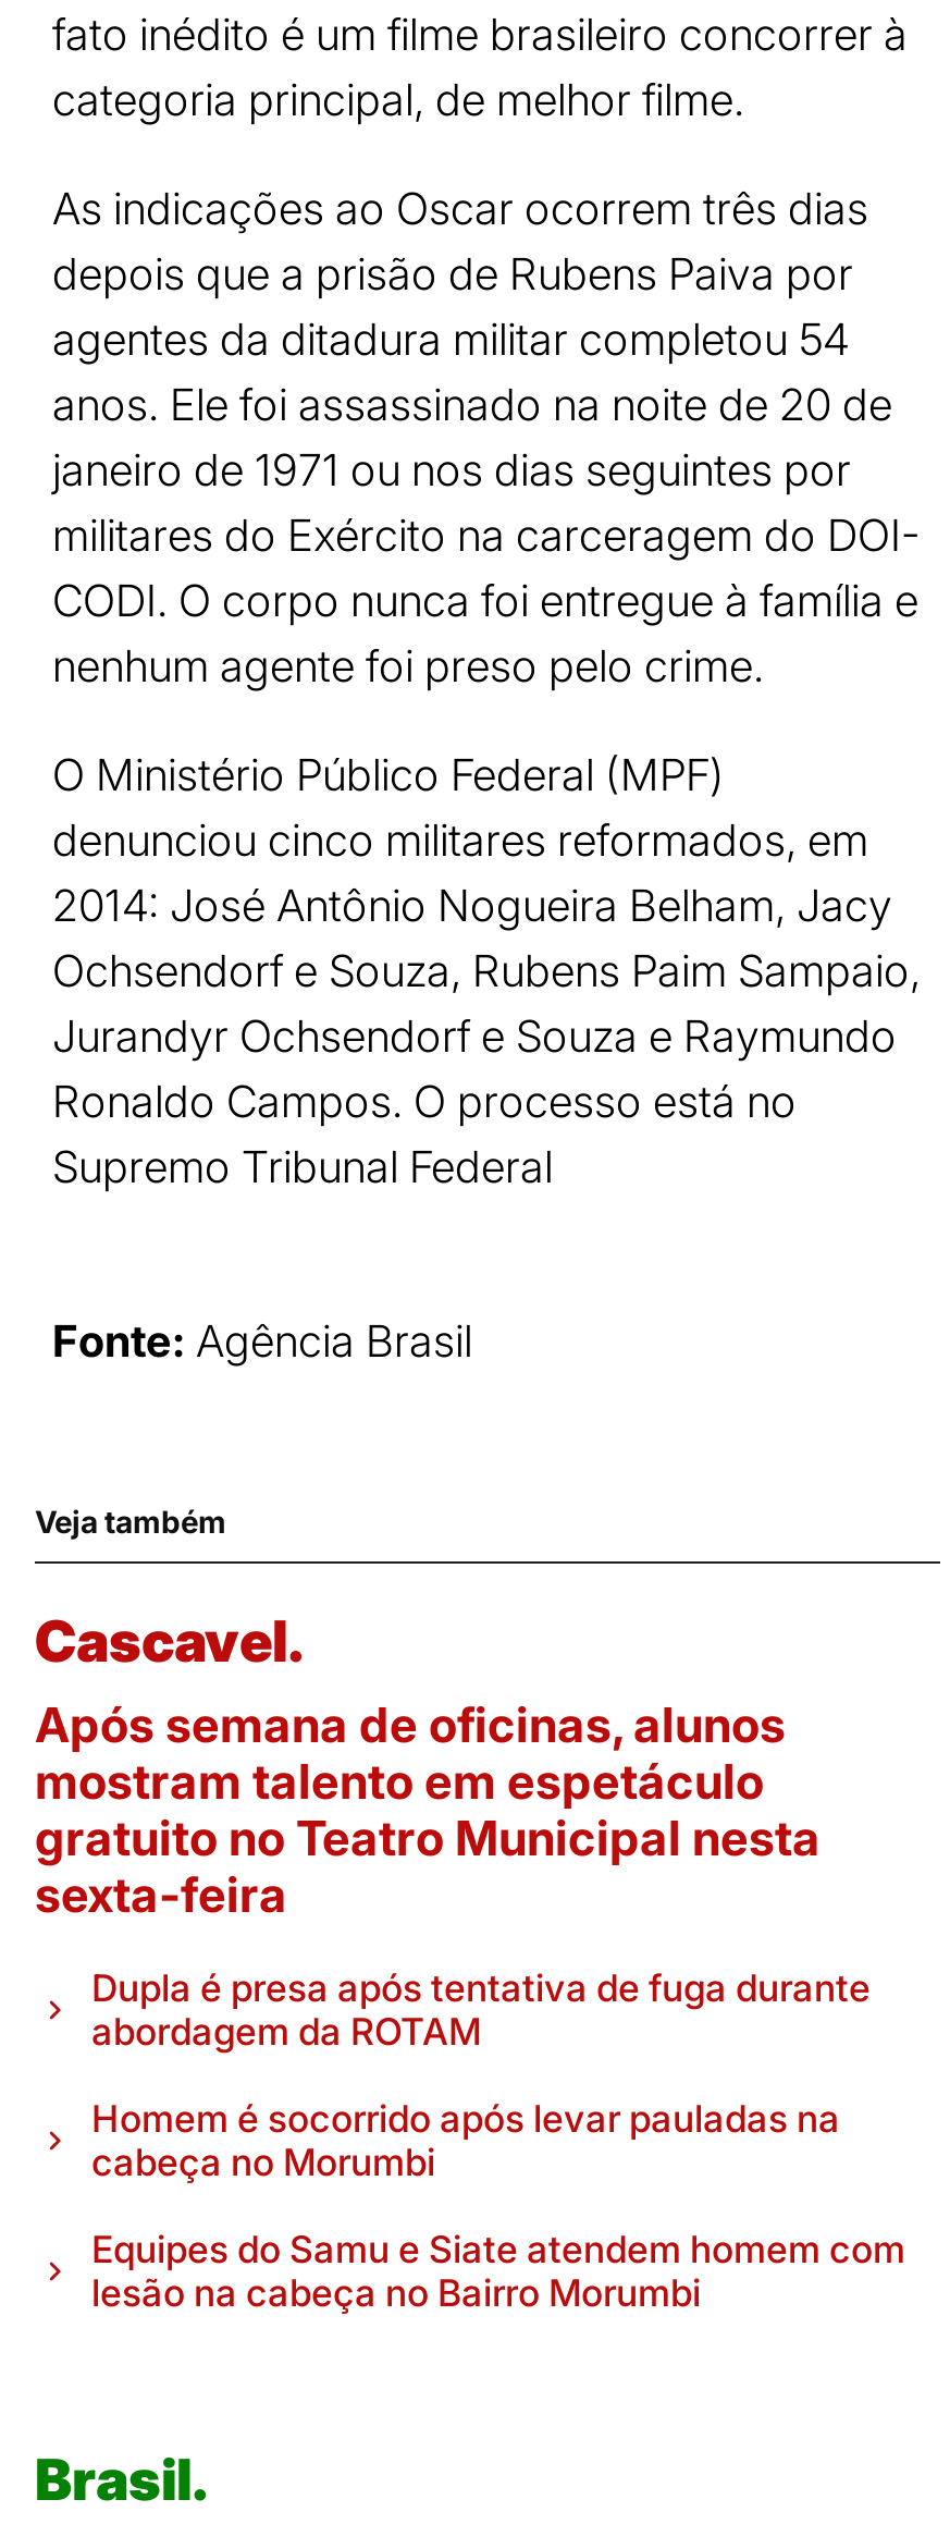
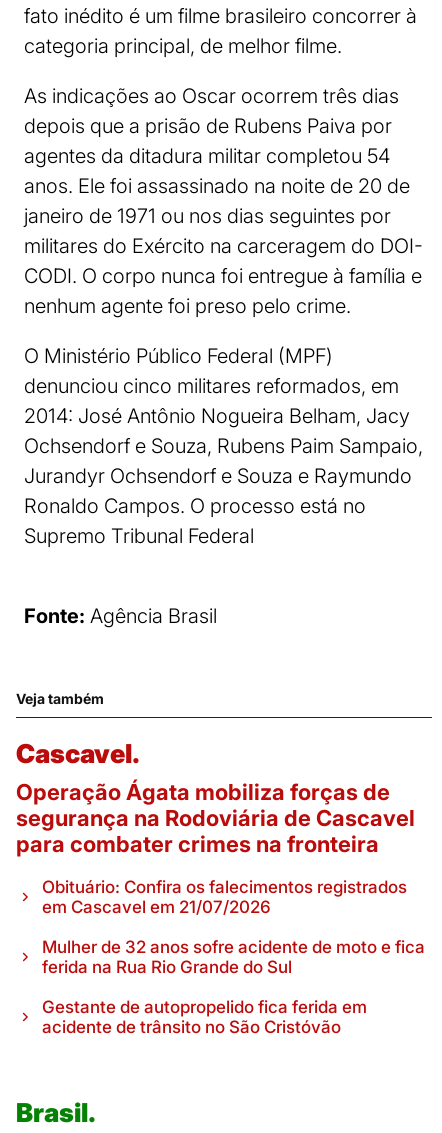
- Após semana de oficinas, alunos
- mostram talento em espetáculo
- gratuito no Teatro Municipal nesta
- sexta-feira
+ Operação Ágata mobiliza forças de
+ segurança na Rodoviária de Cascavel
+ para combater crimes na fronteira

- Dupla é presa após tentativa de fuga durante
- abordagem da ROTAM
+ Obituário: Confira os falecimentos registrados
+ em Cascavel em 21/07/2026

- Homem é socorrido após levar pauladas na
- cabeça no Morumbi
+ Mulher de 32 anos sofre acidente de moto e fica
+ ferida na Rua Rio Grande do Sul

- Equipes do Samu e Siate atendem homem com
- lesão na cabeça no Bairro Morumbi
+ Gestante de autopropelido fica ferida em
+ acidente de trânsito no São Cristóvão
